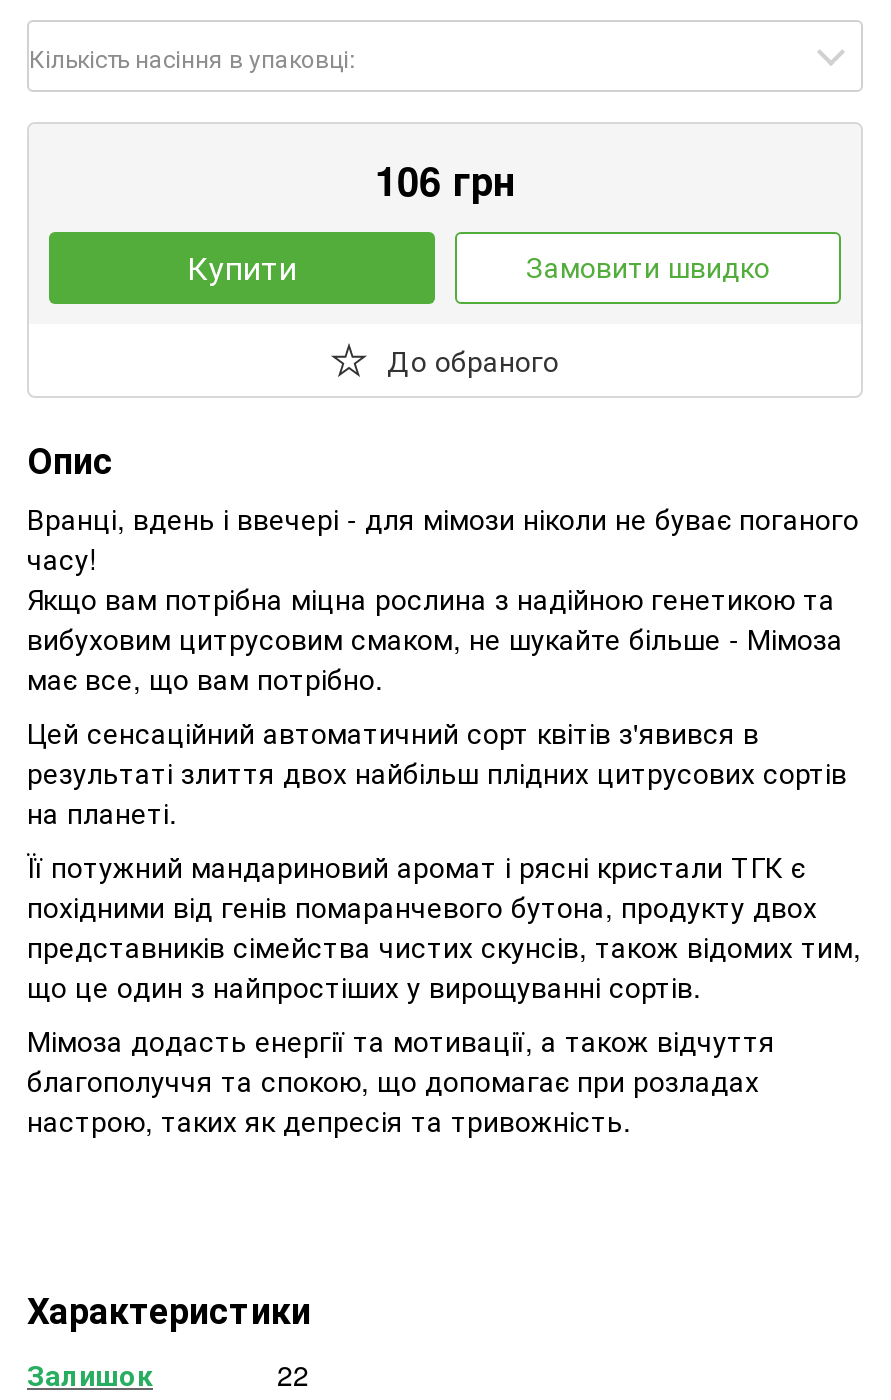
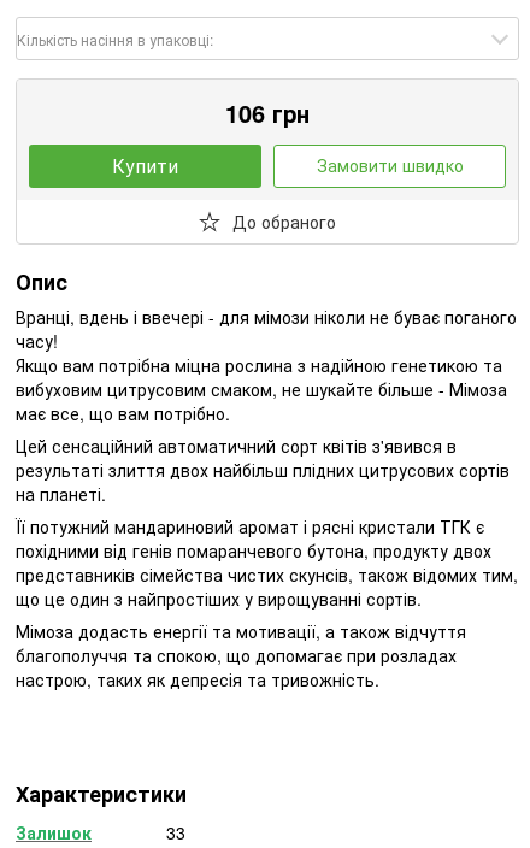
- 22
+ 33
